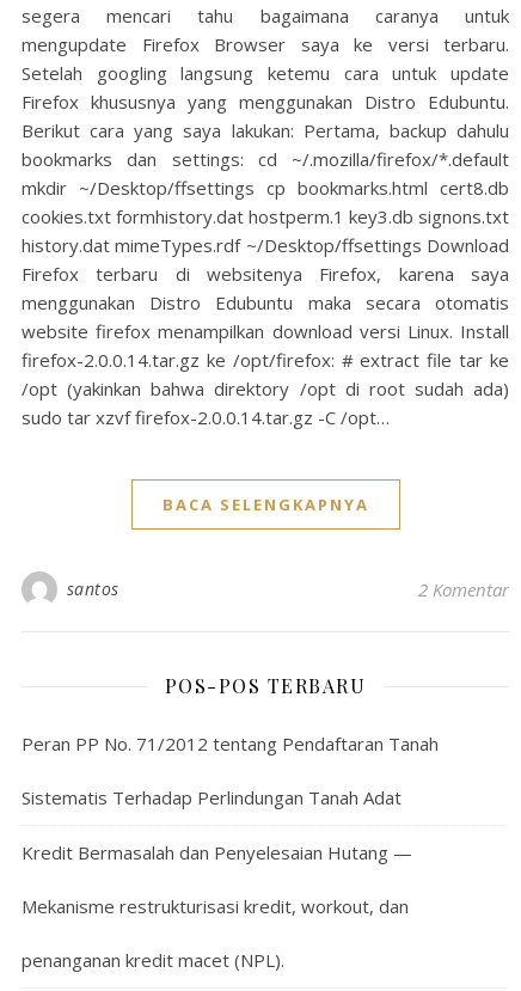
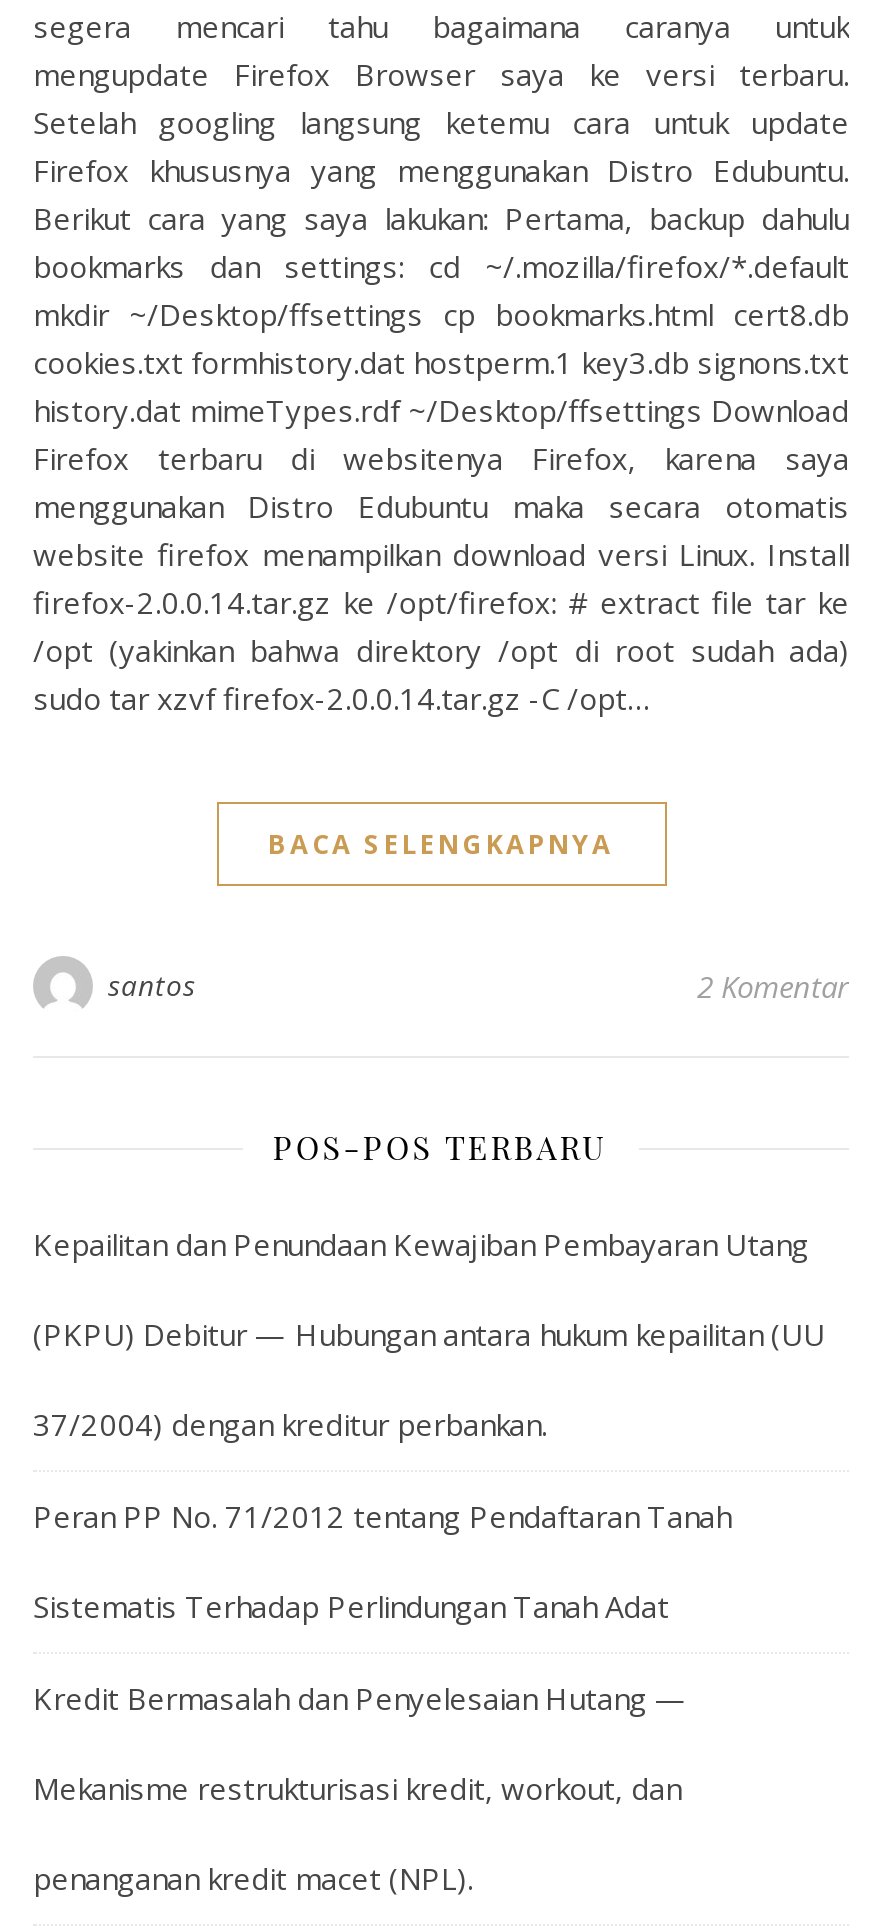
+ Kepailitan dan Penundaan Kewajiban Pembayaran Utang
+ (PKPU) Debitur — Hubungan antara hukum kepailitan (UU
+ 37/2004) dengan kreditur perbankan.
